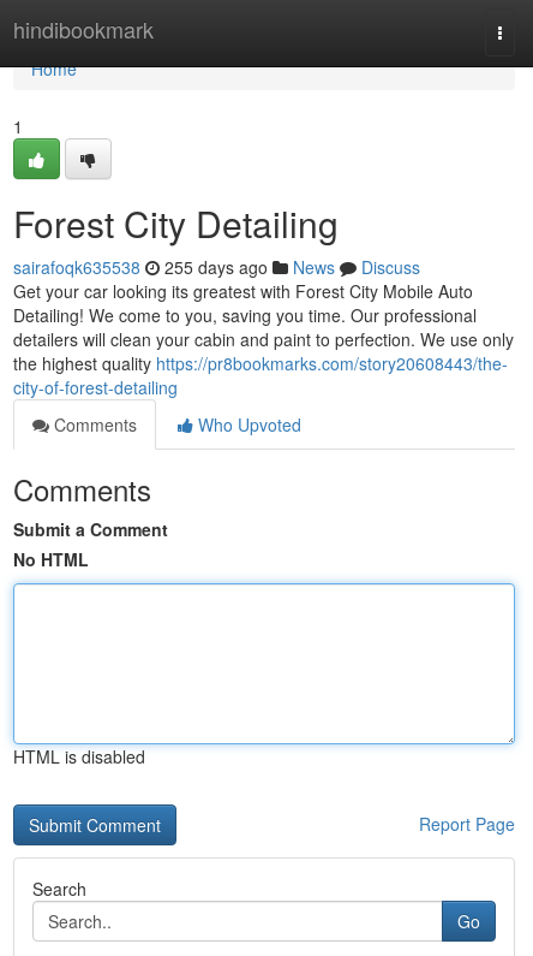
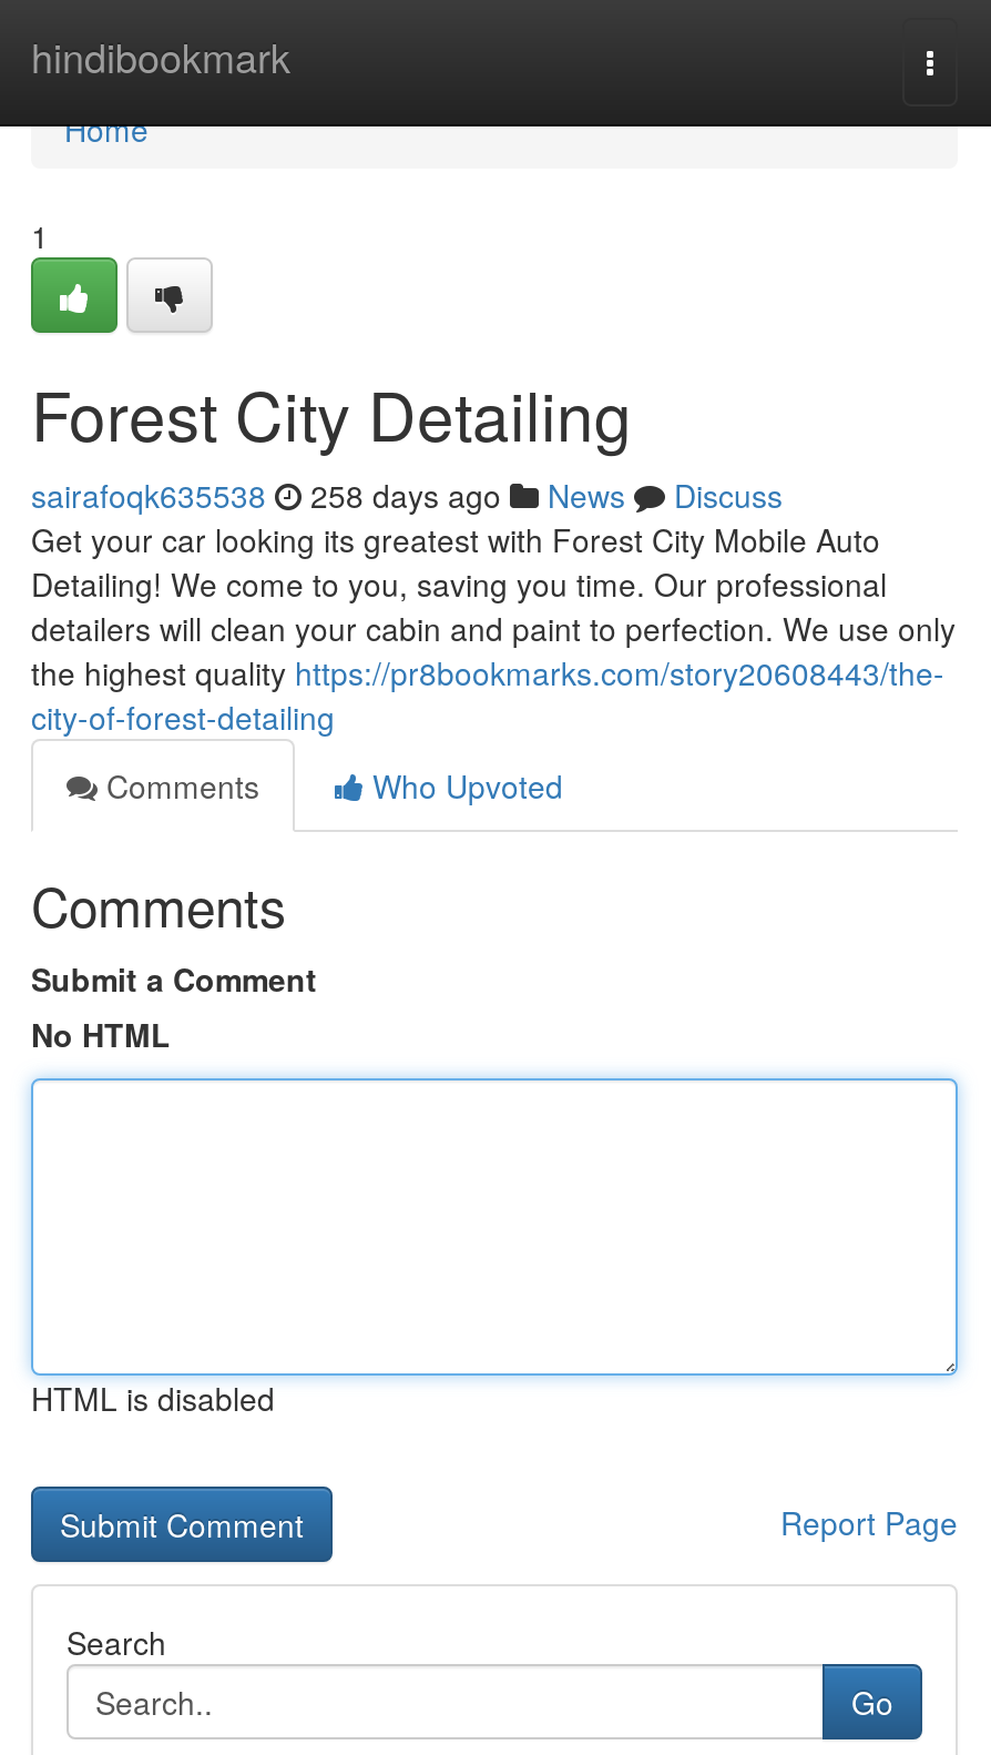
- sairafoqk635538 255 days ago News Discuss
+ sairafoqk635538 258 days ago News Discuss
